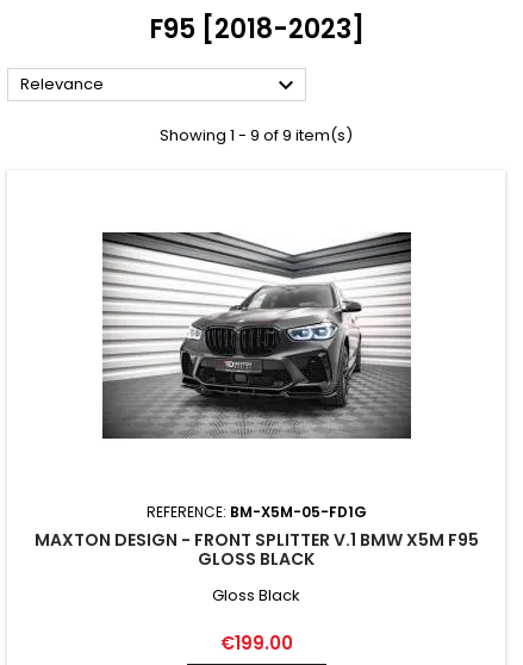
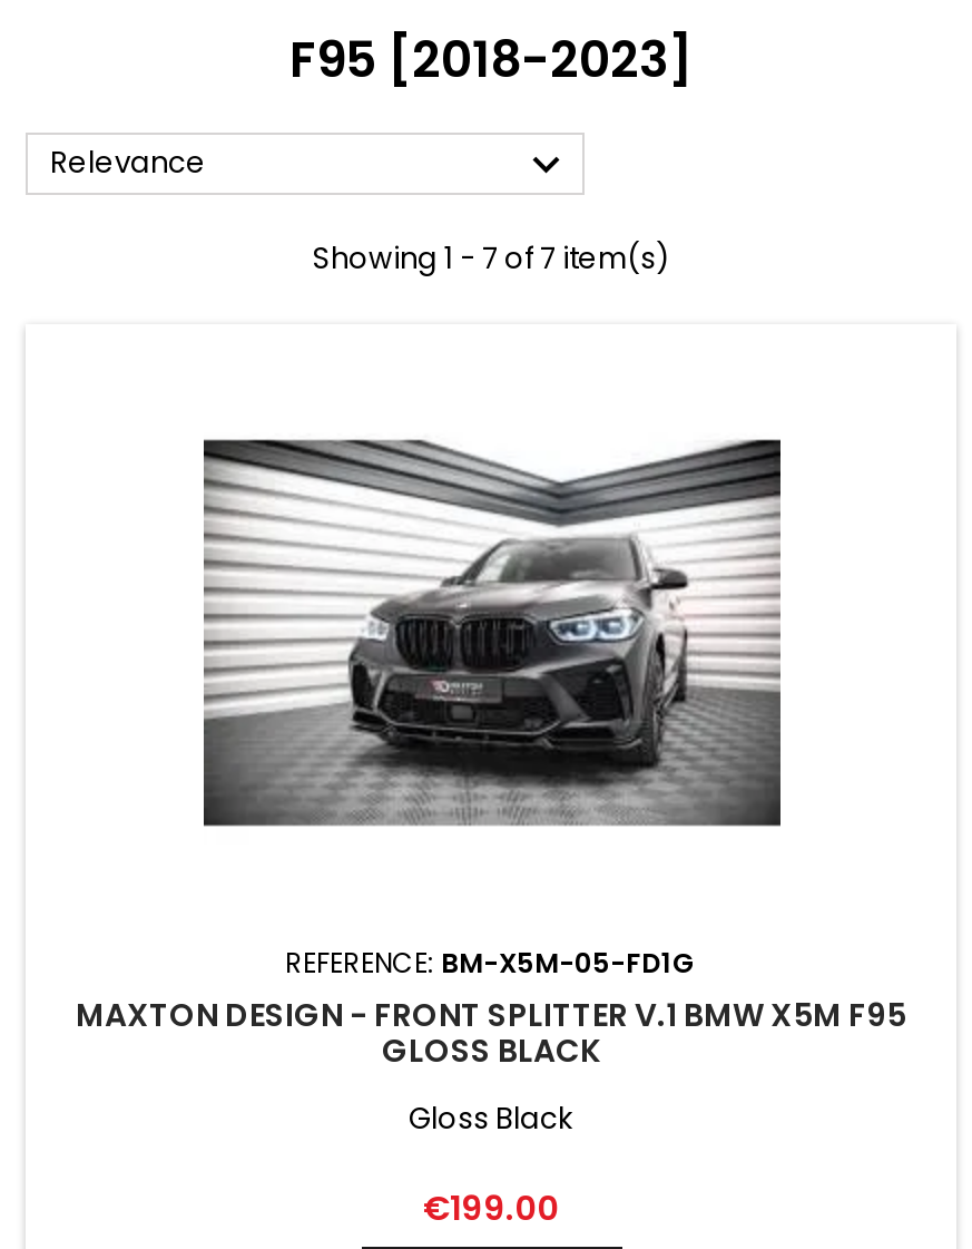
- Showing 1 - 9 of 9 item(s)
+ Showing 1 - 7 of 7 item(s)
